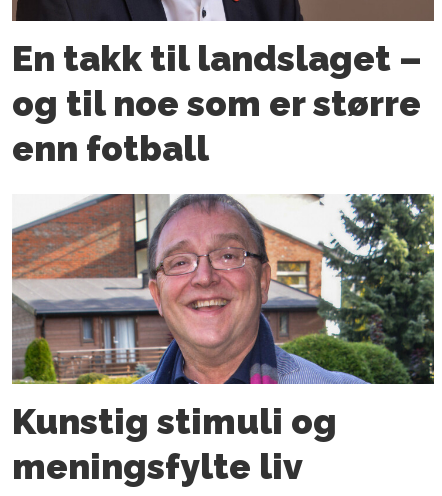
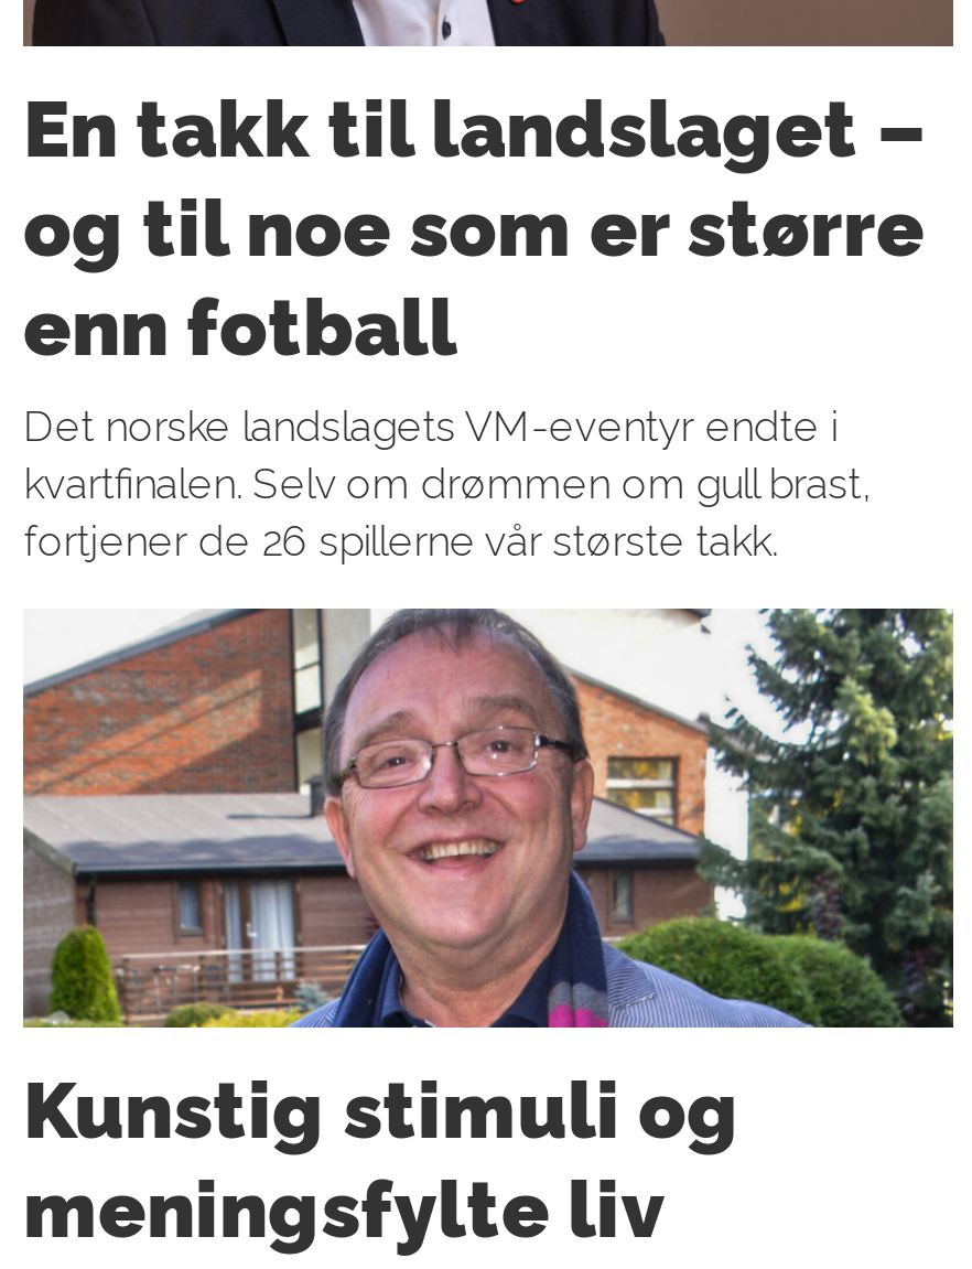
+ Det norske landslagets VM-eventyr endte i
+ kvartfinalen. Selv om drømmen om gull brast,
+ fortjener de 26 spillerne vår største takk.
